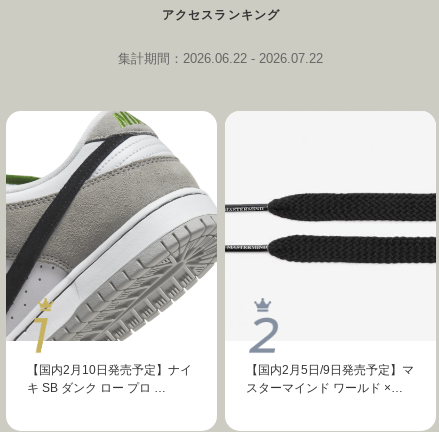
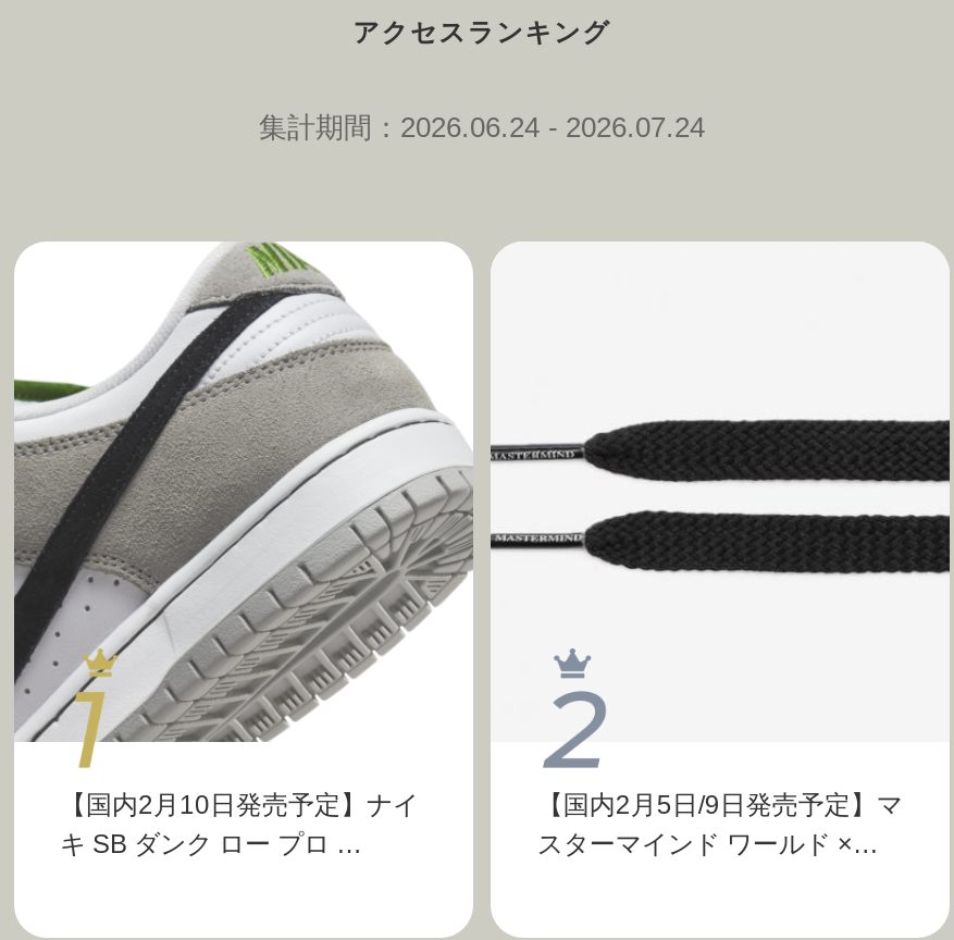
- 集計期間：2026.06.22 - 2026.07.22
+ 集計期間：2026.06.24 - 2026.07.24
